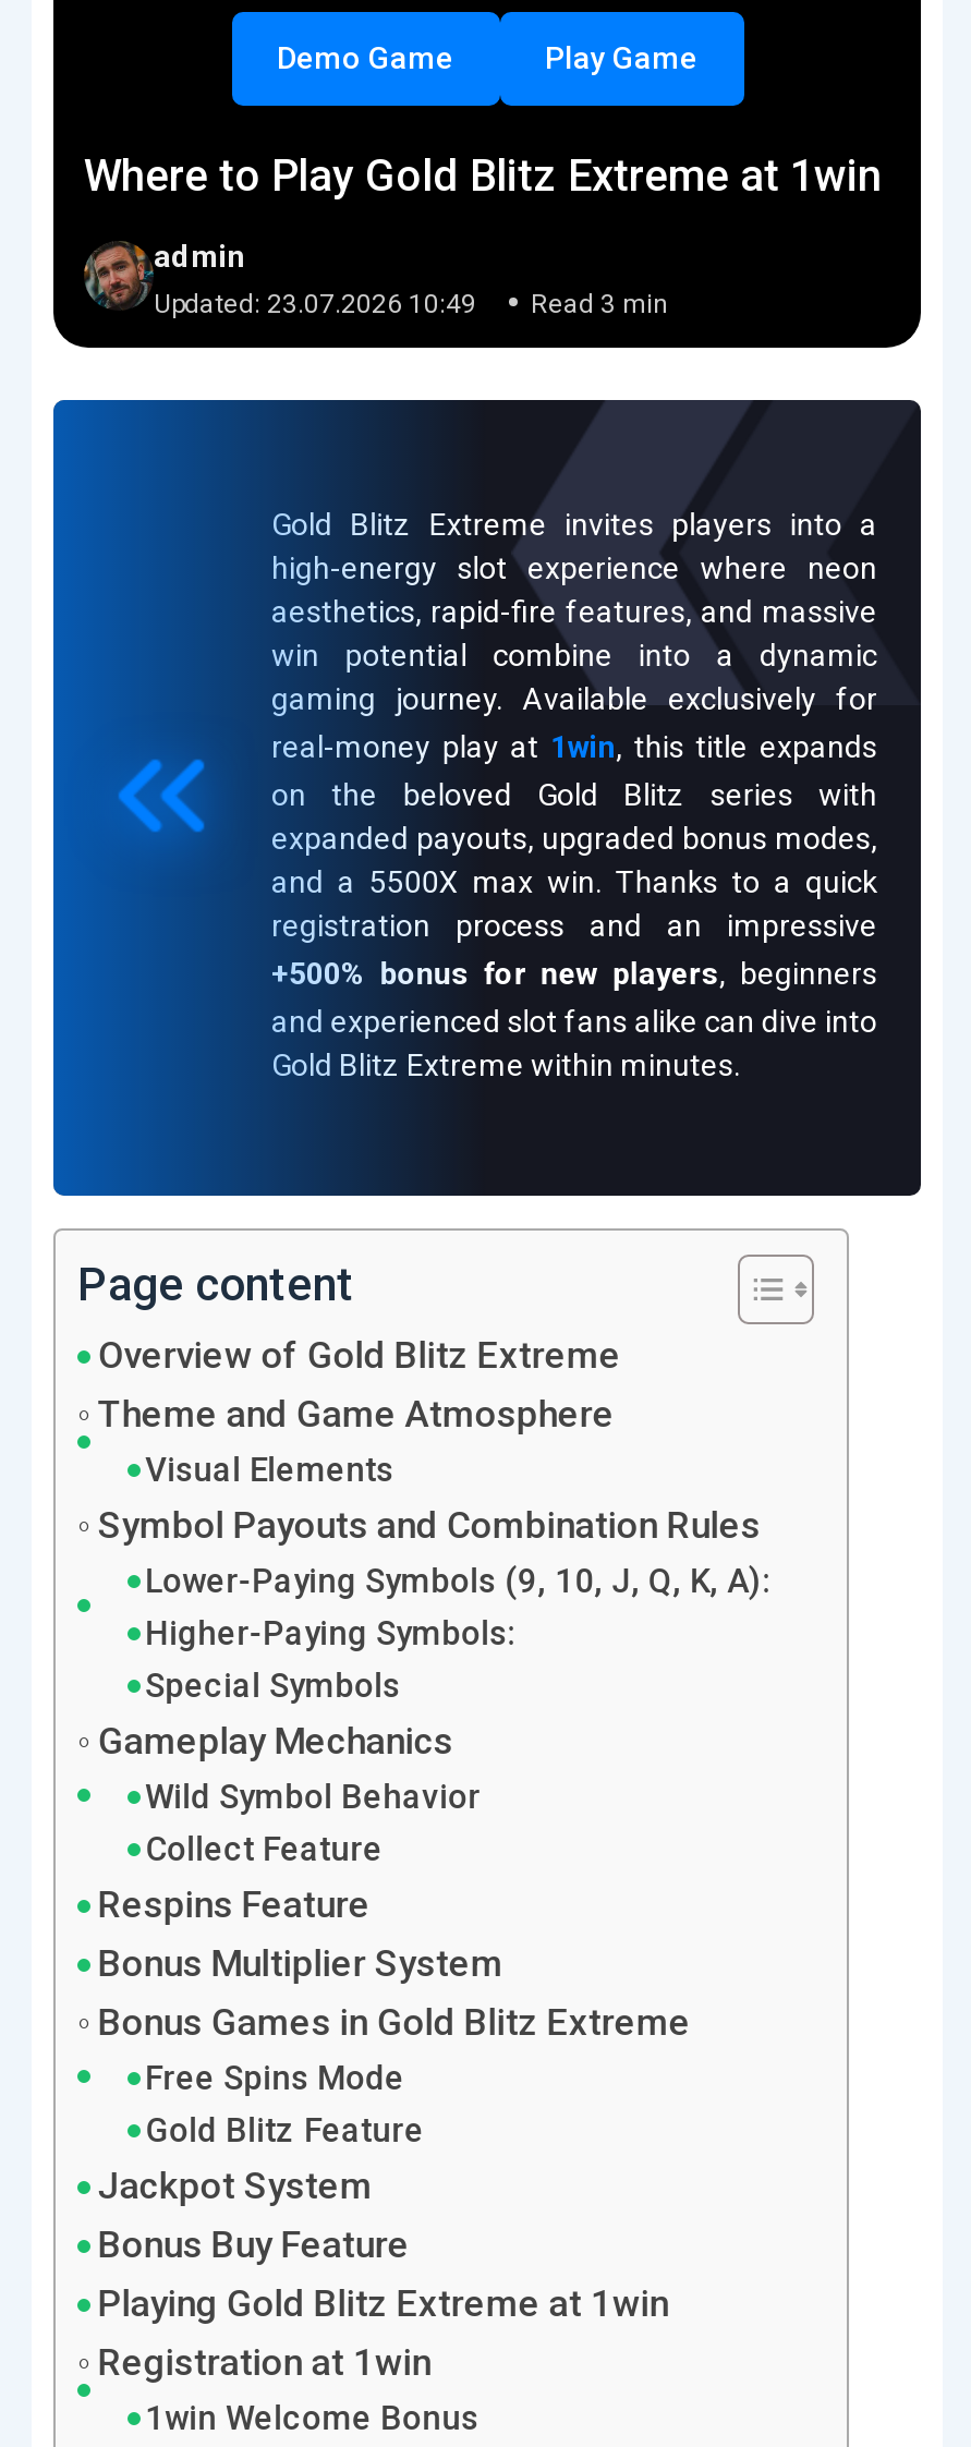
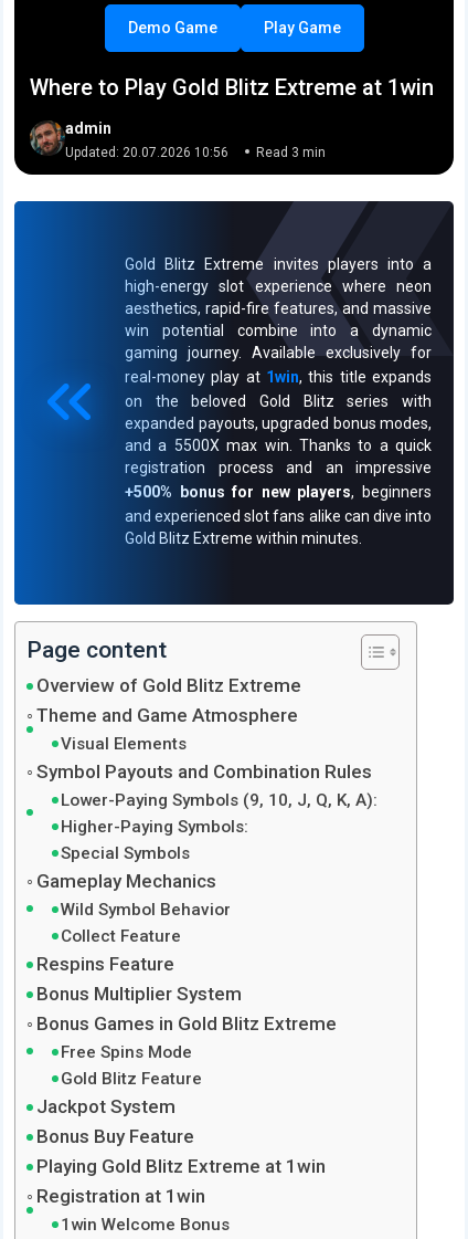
- Updated: 23.07.2026 10:49 Read 3 min
+ Updated: 20.07.2026 10:56 Read 3 min
